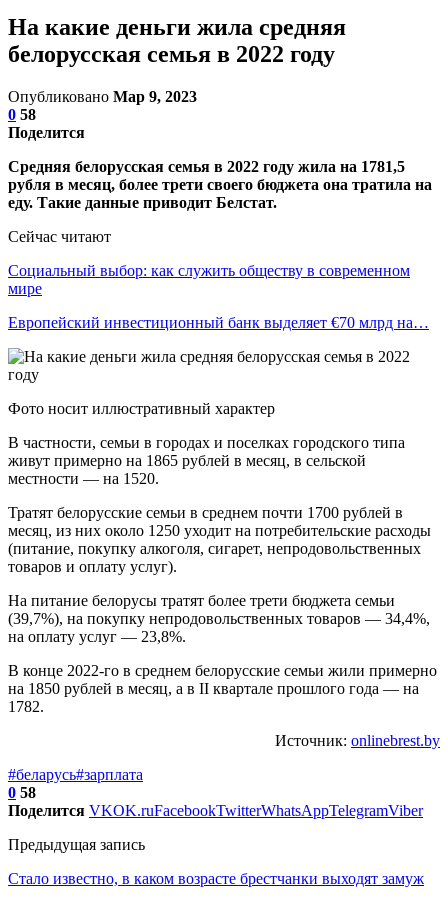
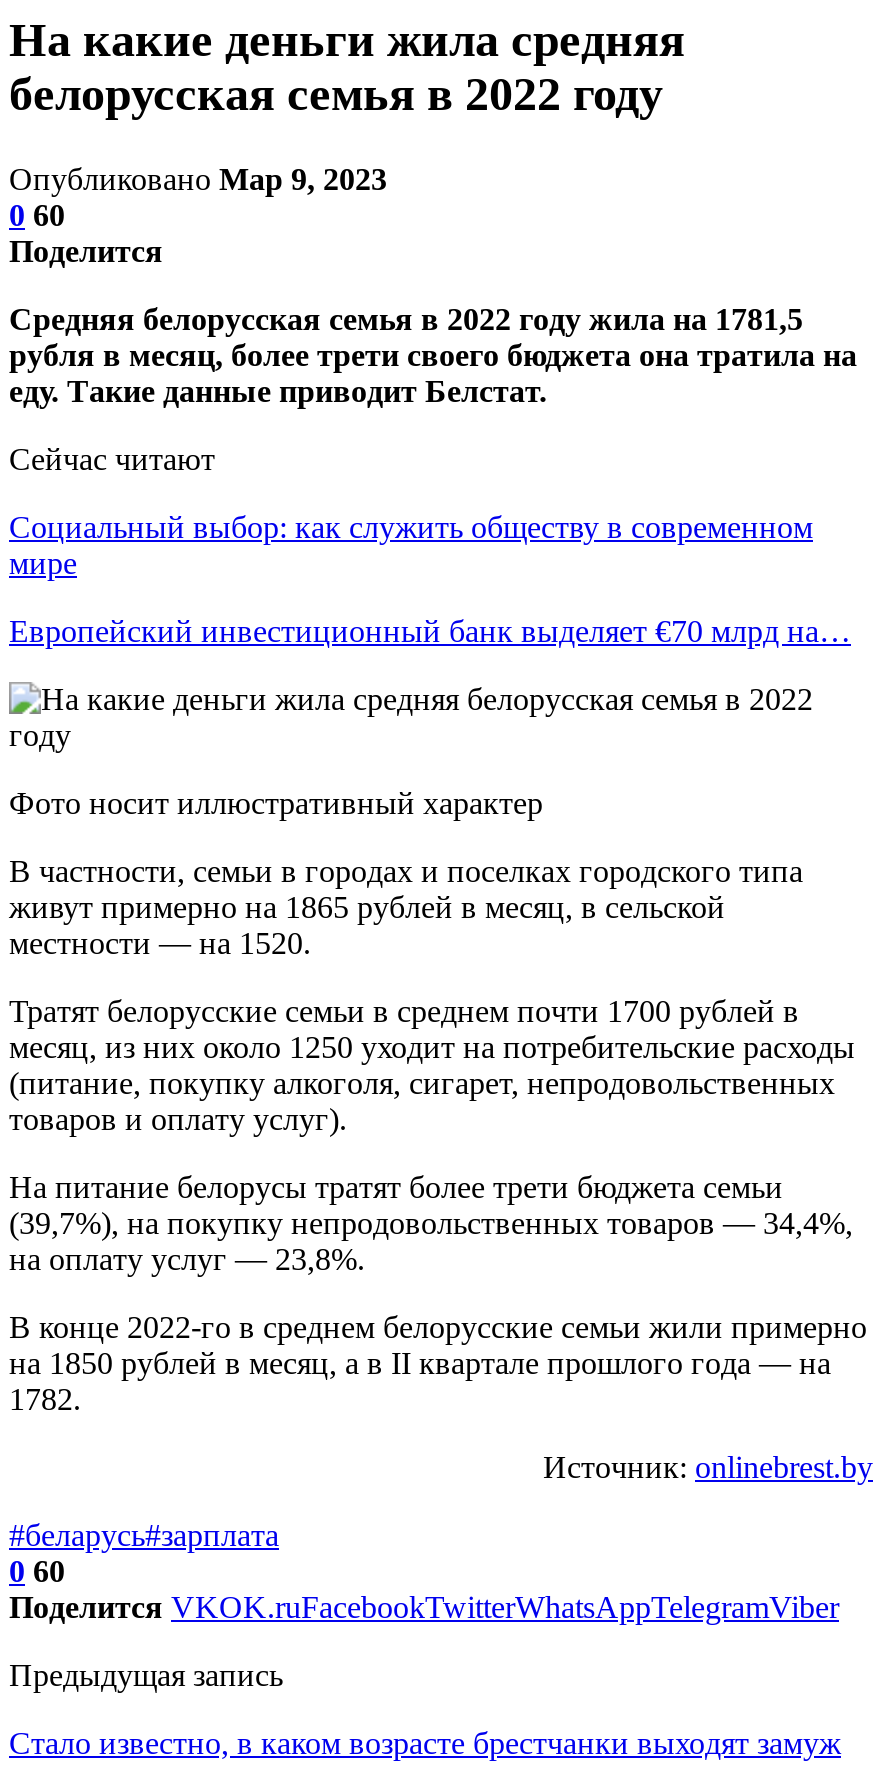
- 0 58
+ 0 60

- 0 58
+ 0 60
